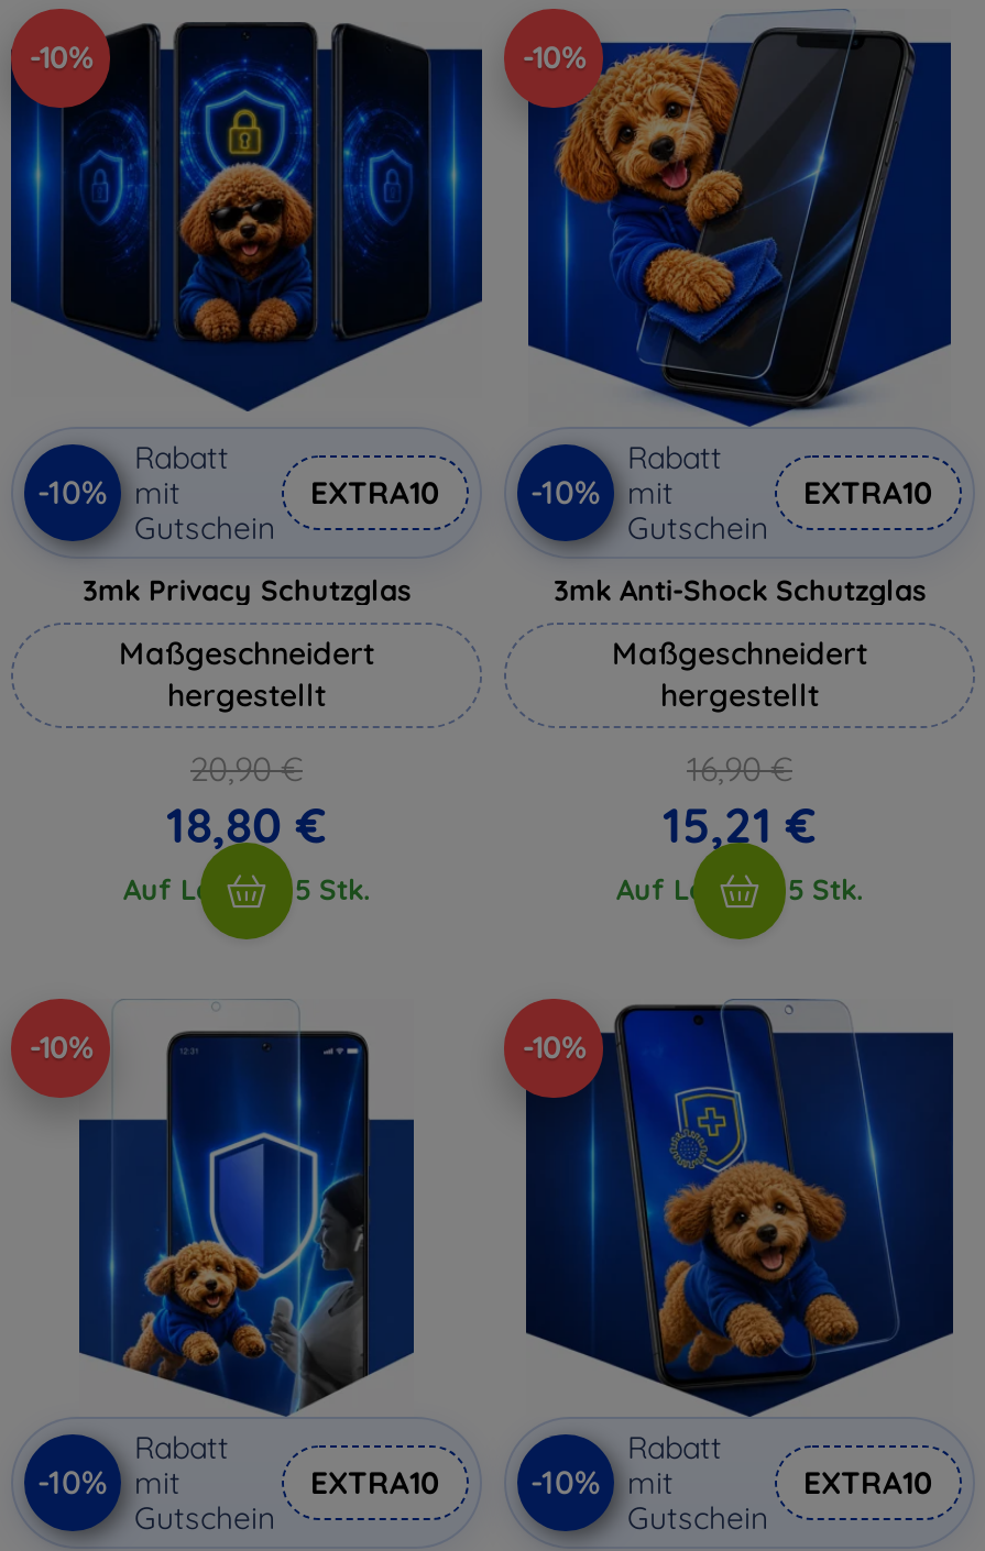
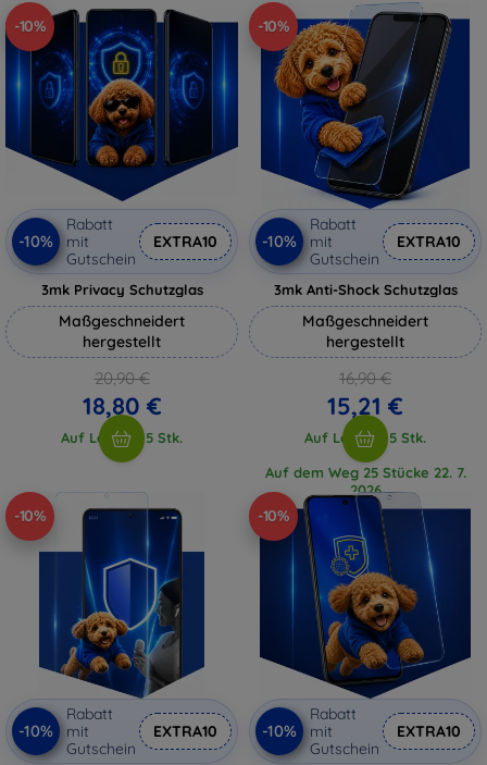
+ Auf dem Weg 25 Stücke 22. 7.
+ 2026
